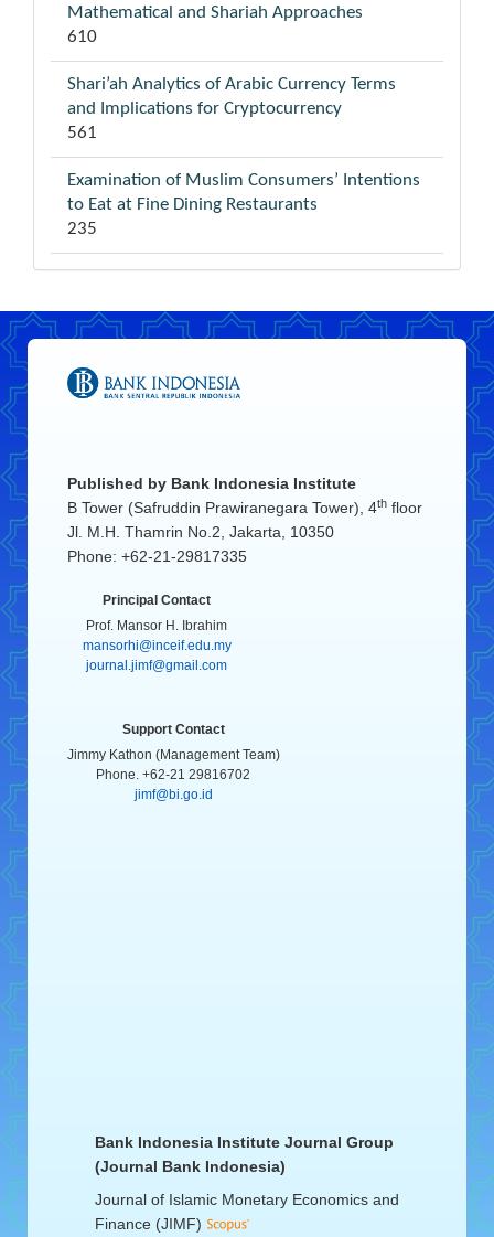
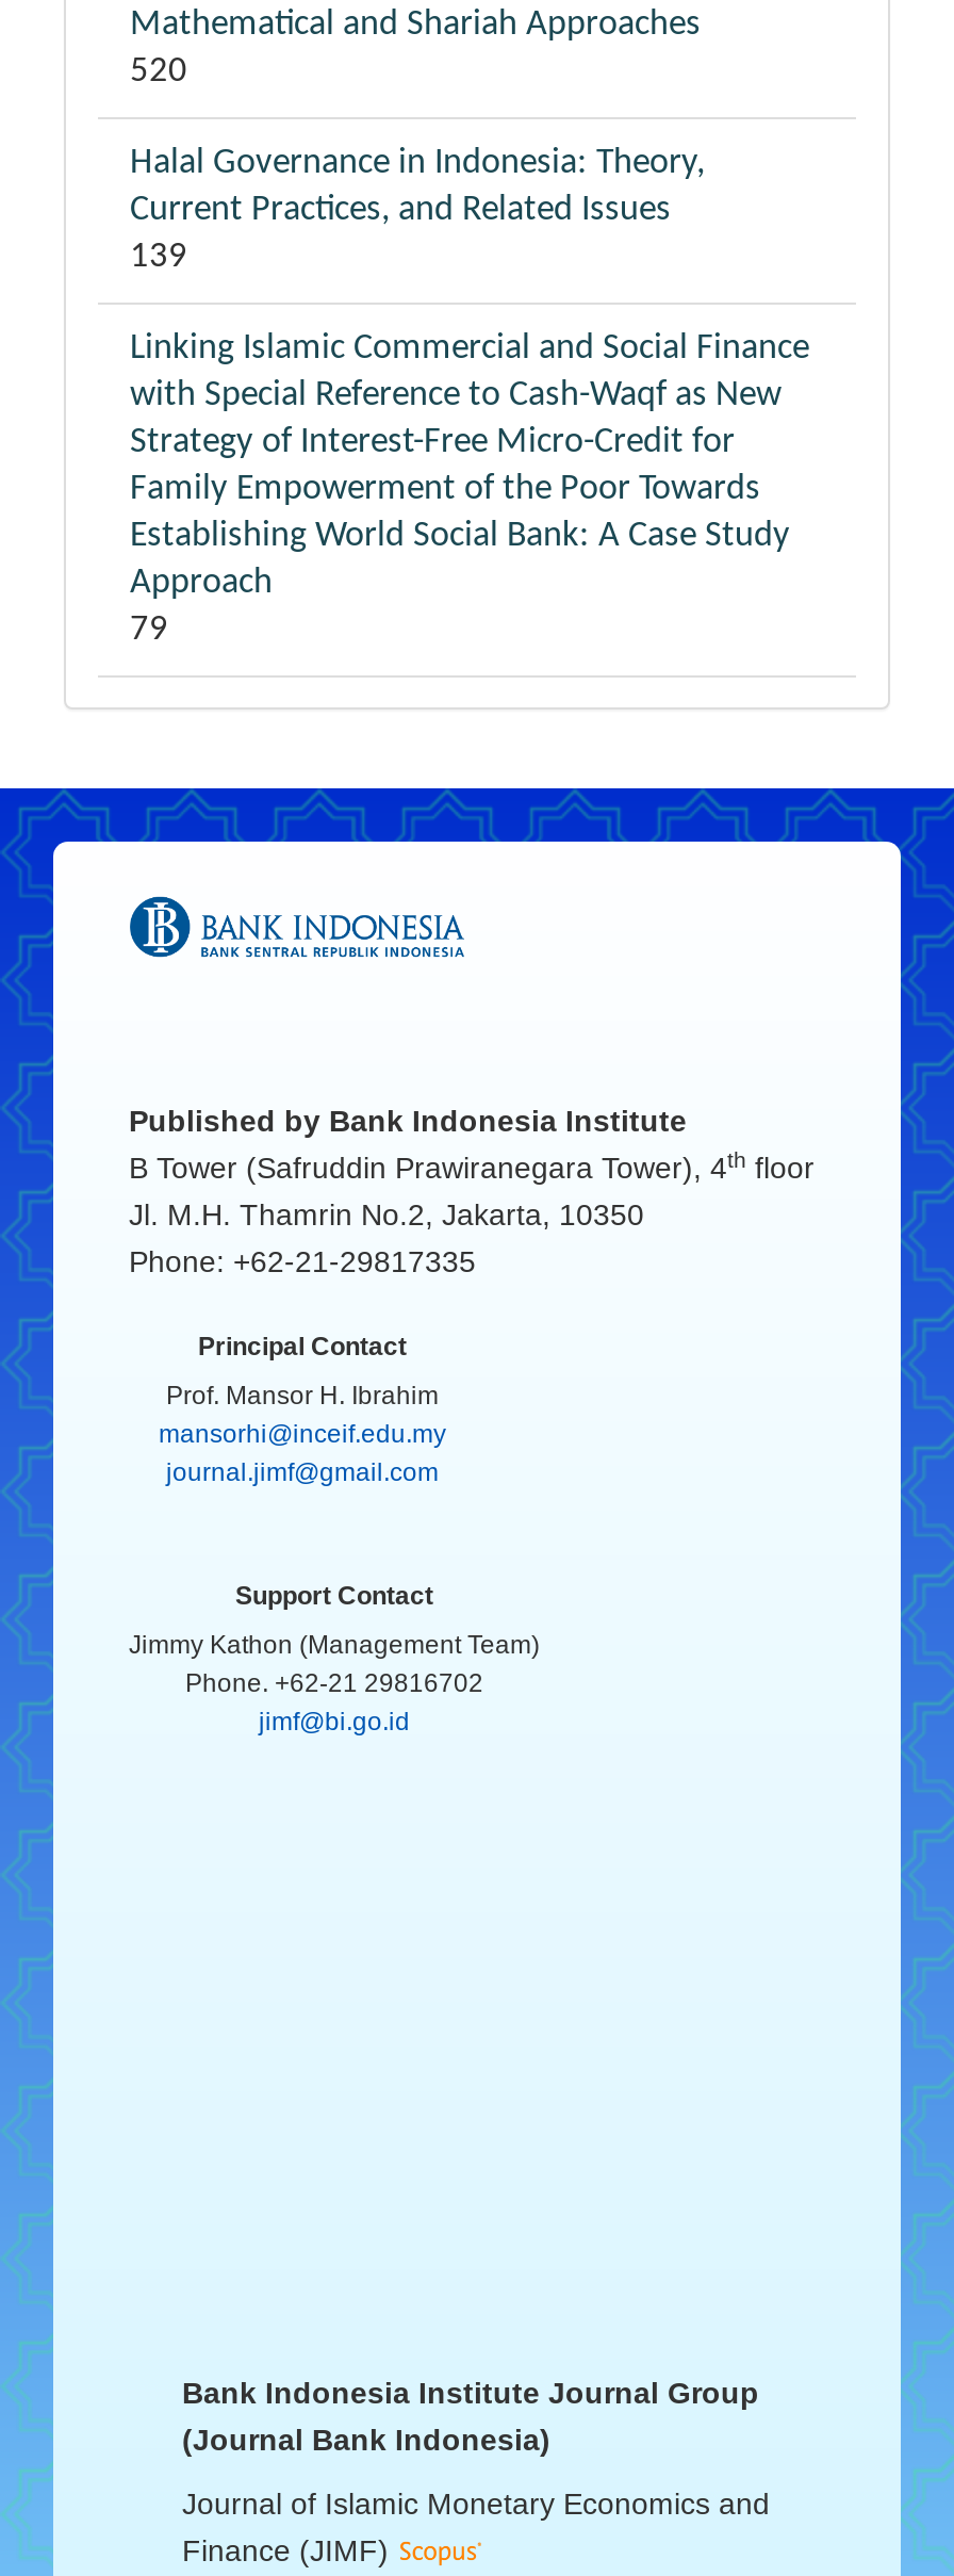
- 610
+ 520

- Shari’ah Analytics of Arabic Currency Terms
- and Implications for Cryptocurrency
- 561
+ Halal Governance in Indonesia: Theory,
+ Current Practices, and Related Issues
+ 139

- Examination of Muslim Consumers’ Intentions
- to Eat at Fine Dining Restaurants
- 235
+ Linking Islamic Commercial and Social Finance
+ with Special Reference to Cash-Waqf as New
+ Strategy of Interest-Free Micro-Credit for
+ Family Empowerment of the Poor Towards
+ Establishing World Social Bank: A Case Study
+ Approach
+ 79
